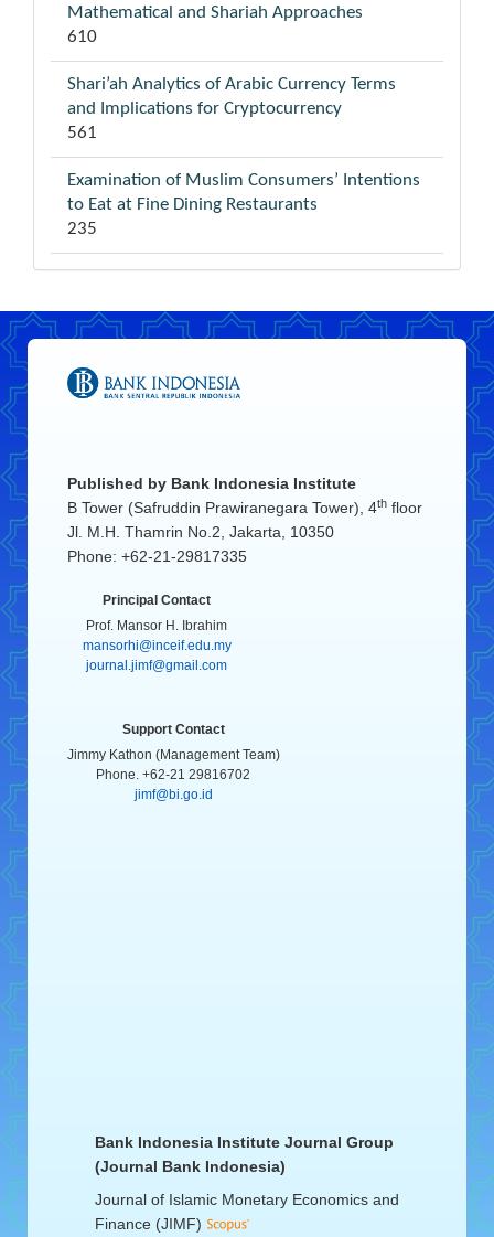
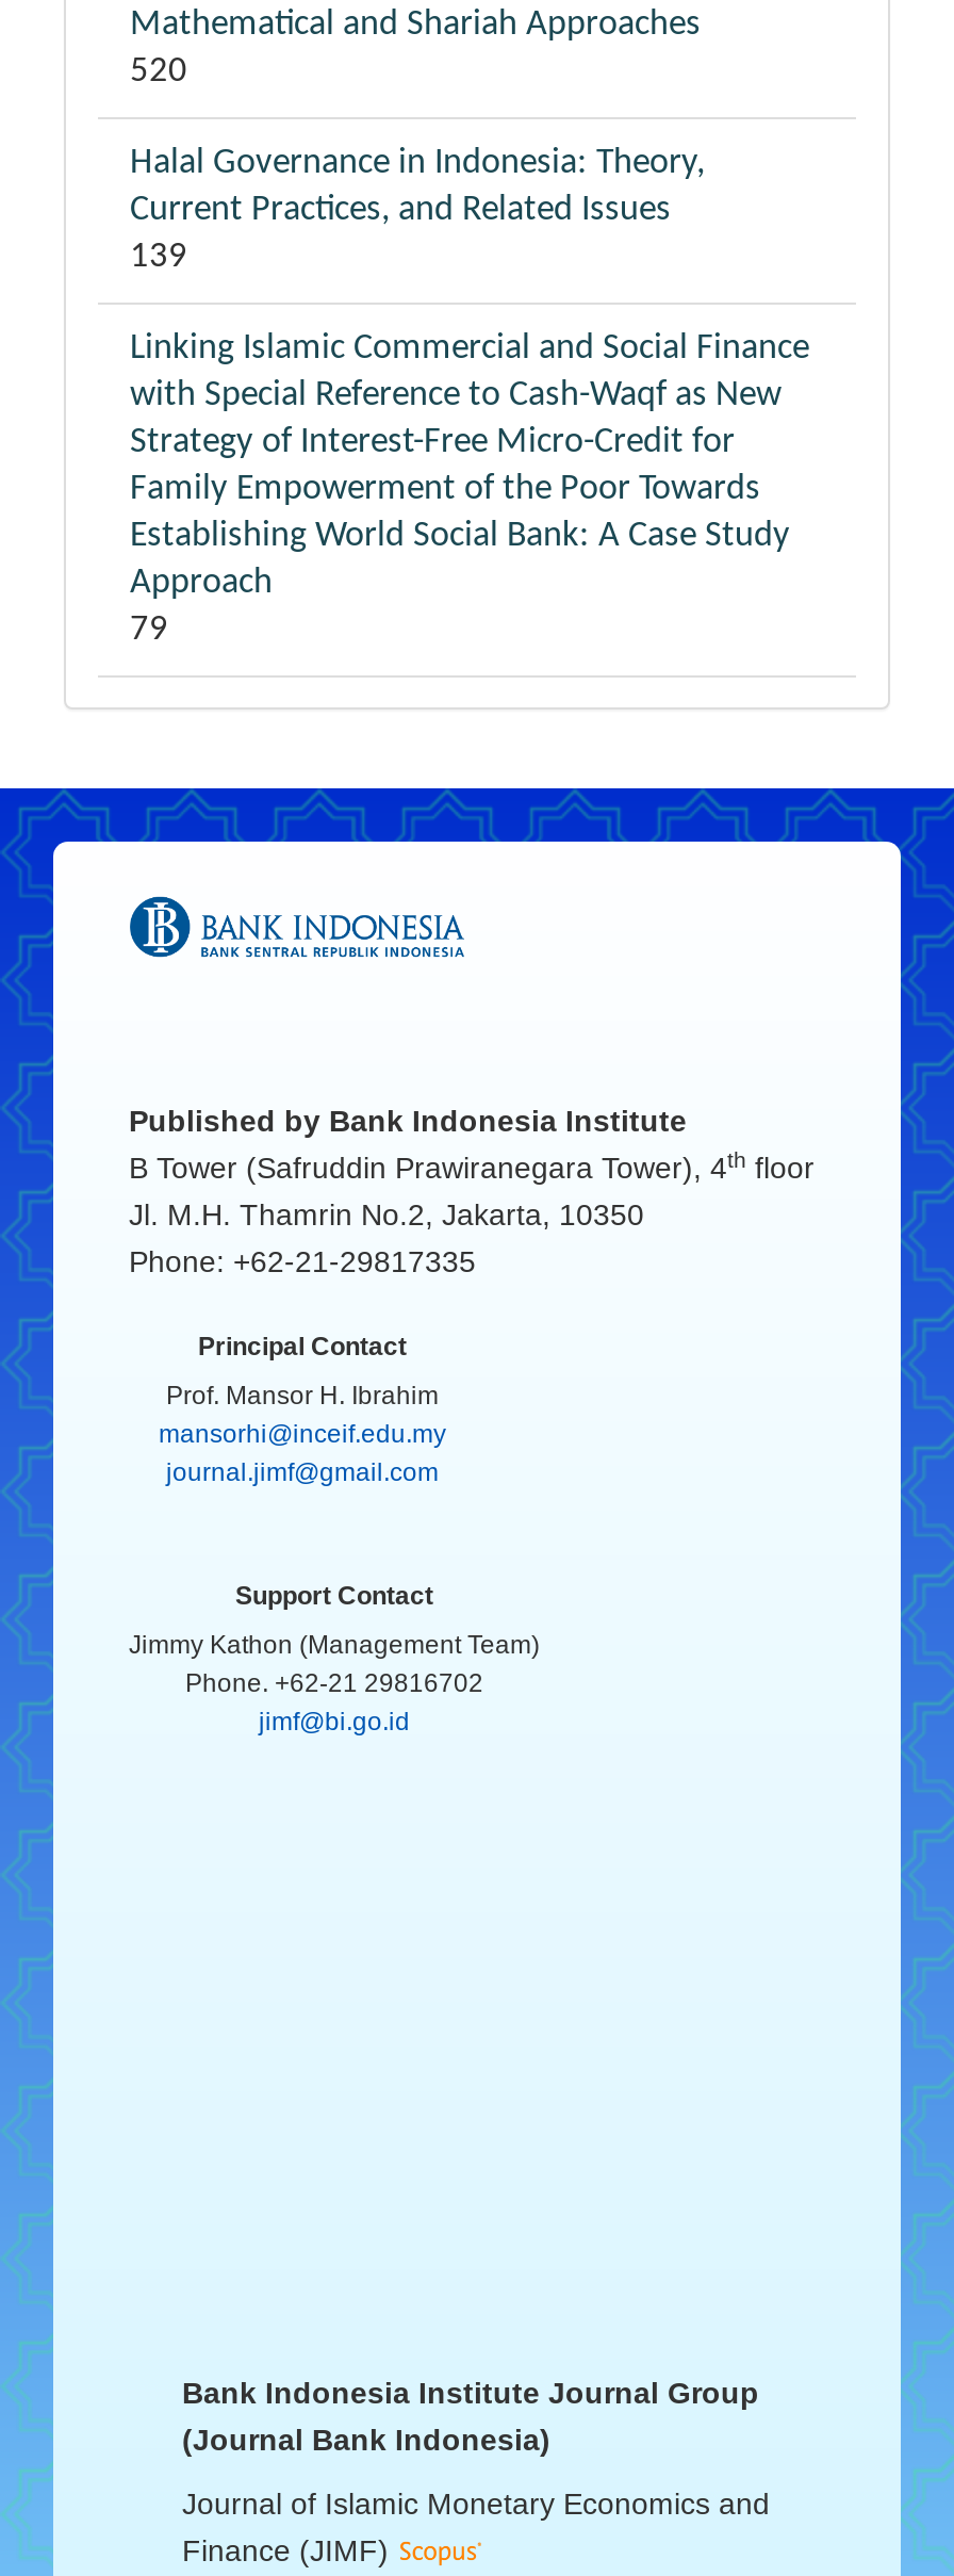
- 610
+ 520

- Shari’ah Analytics of Arabic Currency Terms
- and Implications for Cryptocurrency
- 561
+ Halal Governance in Indonesia: Theory,
+ Current Practices, and Related Issues
+ 139

- Examination of Muslim Consumers’ Intentions
- to Eat at Fine Dining Restaurants
- 235
+ Linking Islamic Commercial and Social Finance
+ with Special Reference to Cash-Waqf as New
+ Strategy of Interest-Free Micro-Credit for
+ Family Empowerment of the Poor Towards
+ Establishing World Social Bank: A Case Study
+ Approach
+ 79
